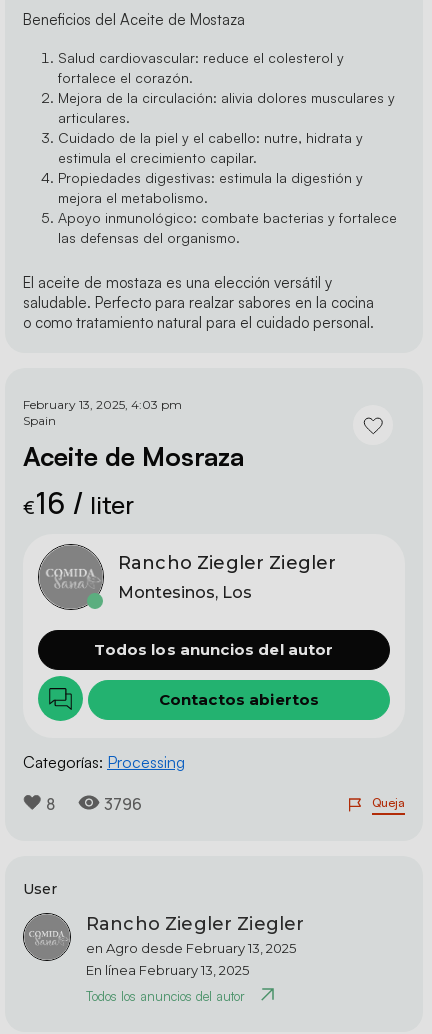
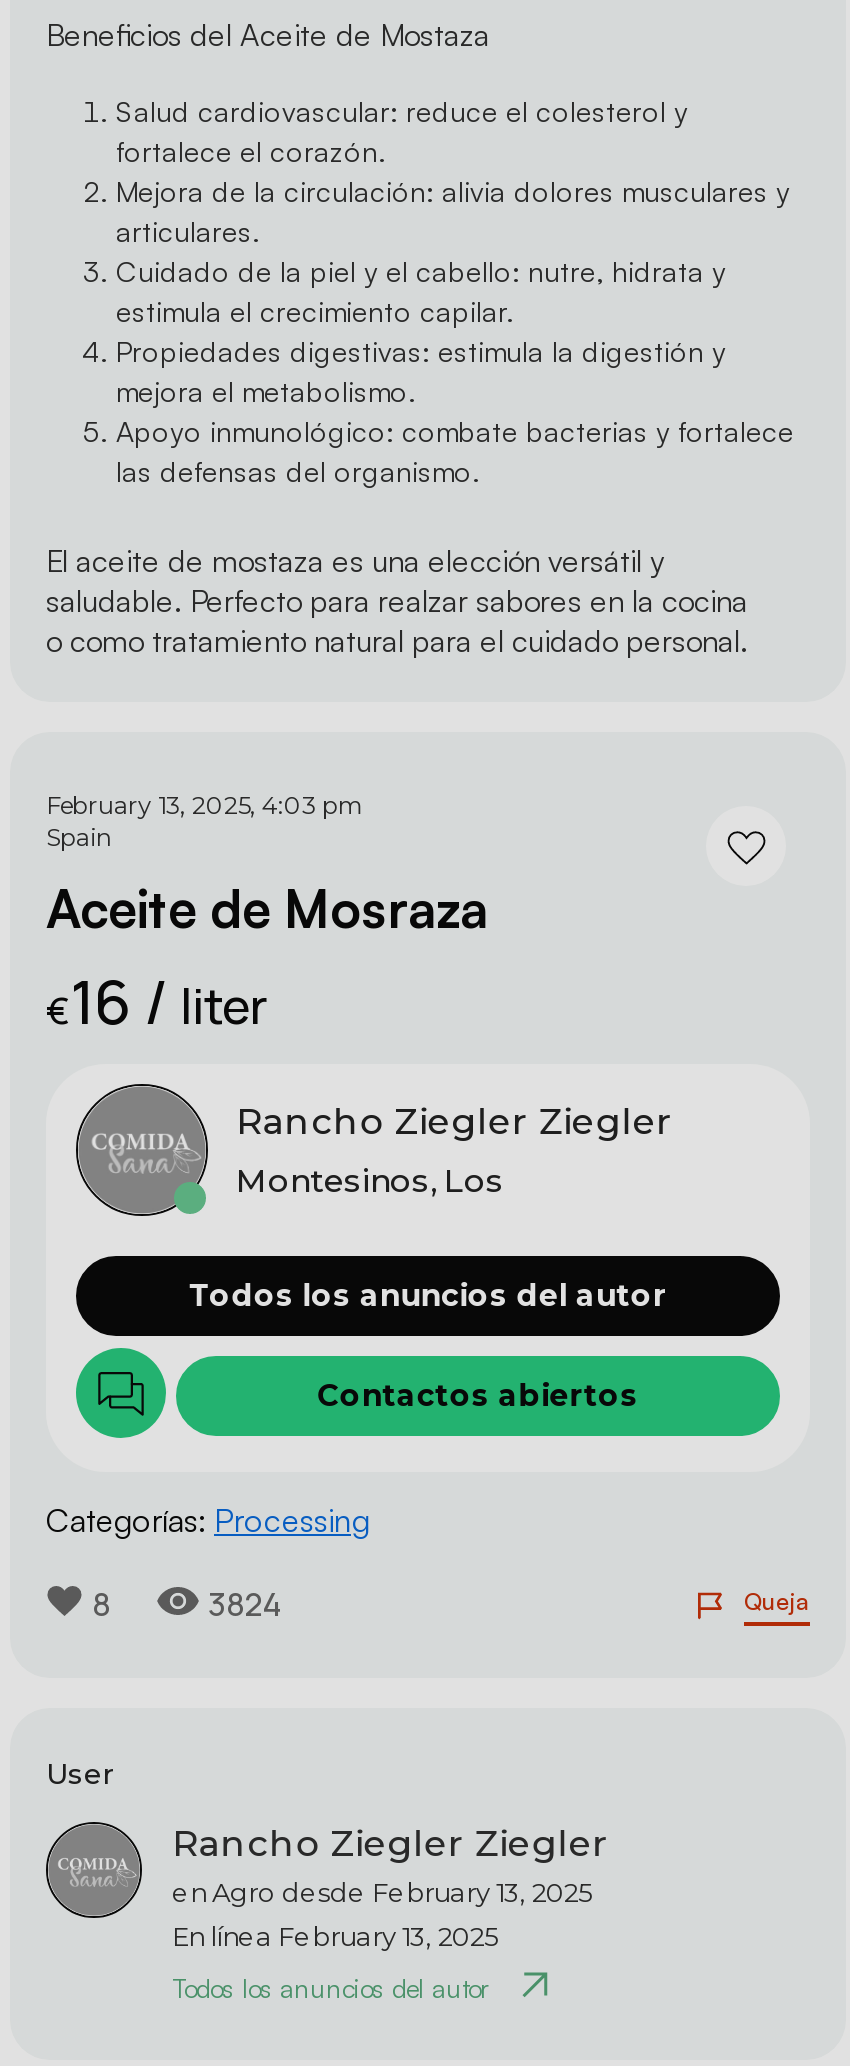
- 3796
+ 3824
